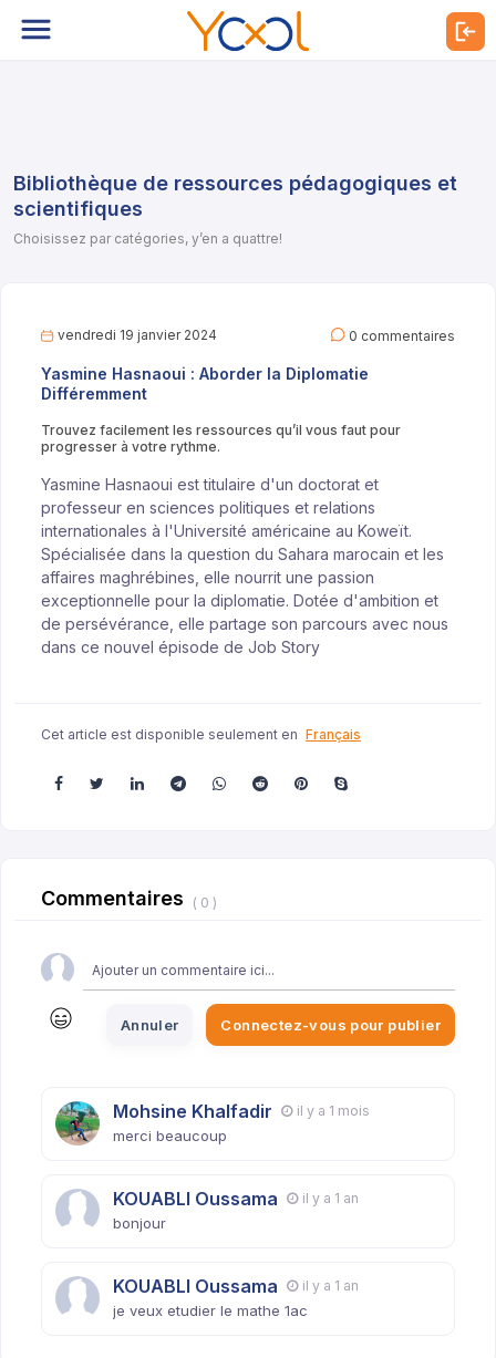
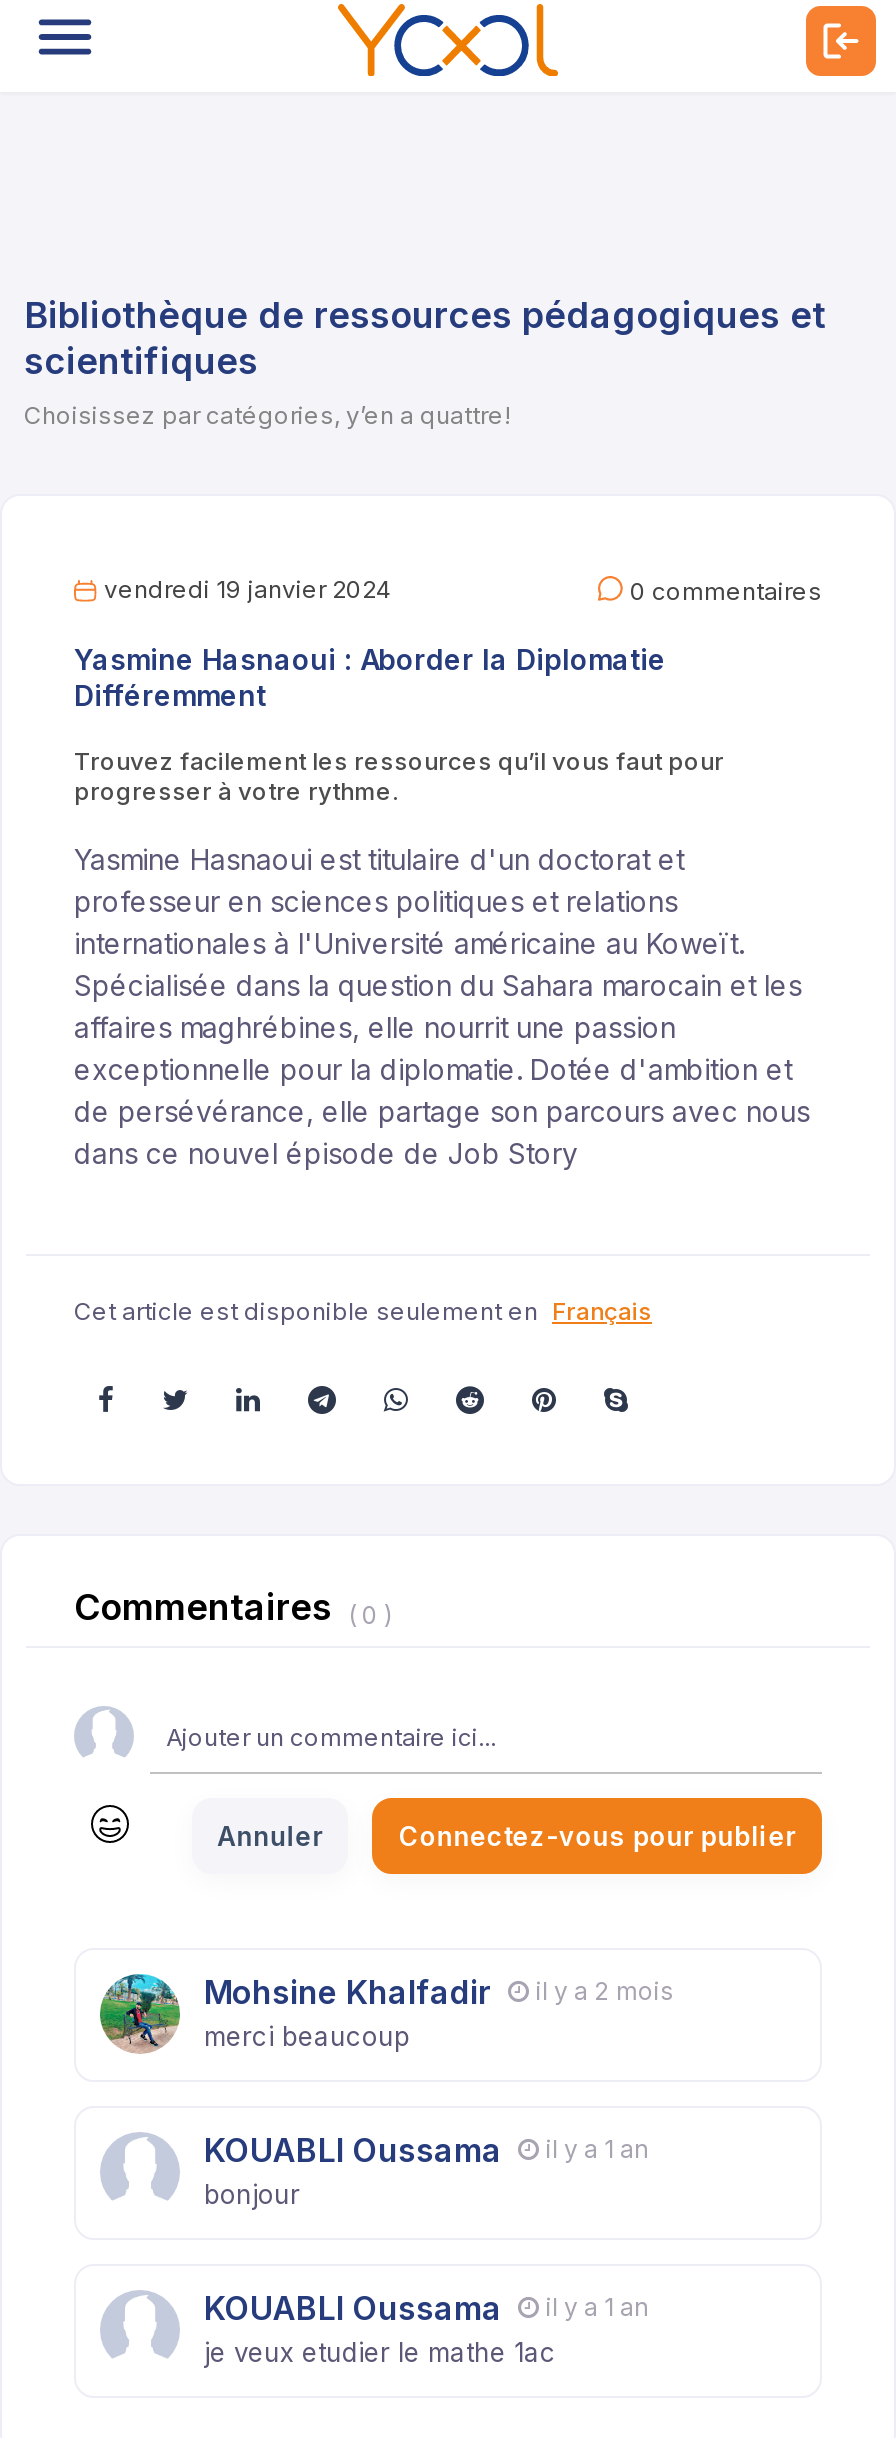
- Mohsine Khalfadir il y a 1 mois
+ Mohsine Khalfadir il y a 2 mois
